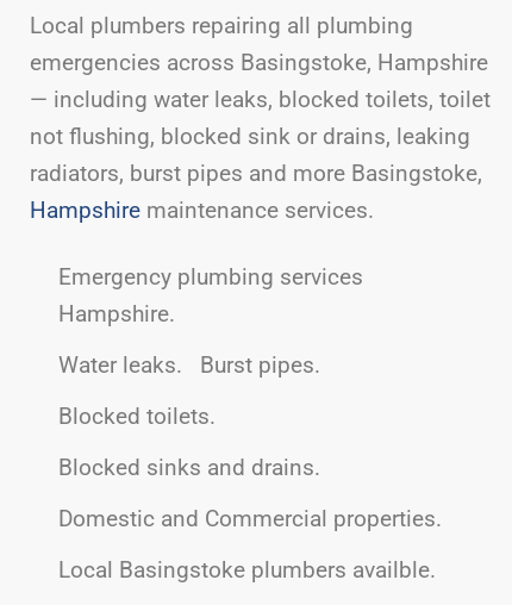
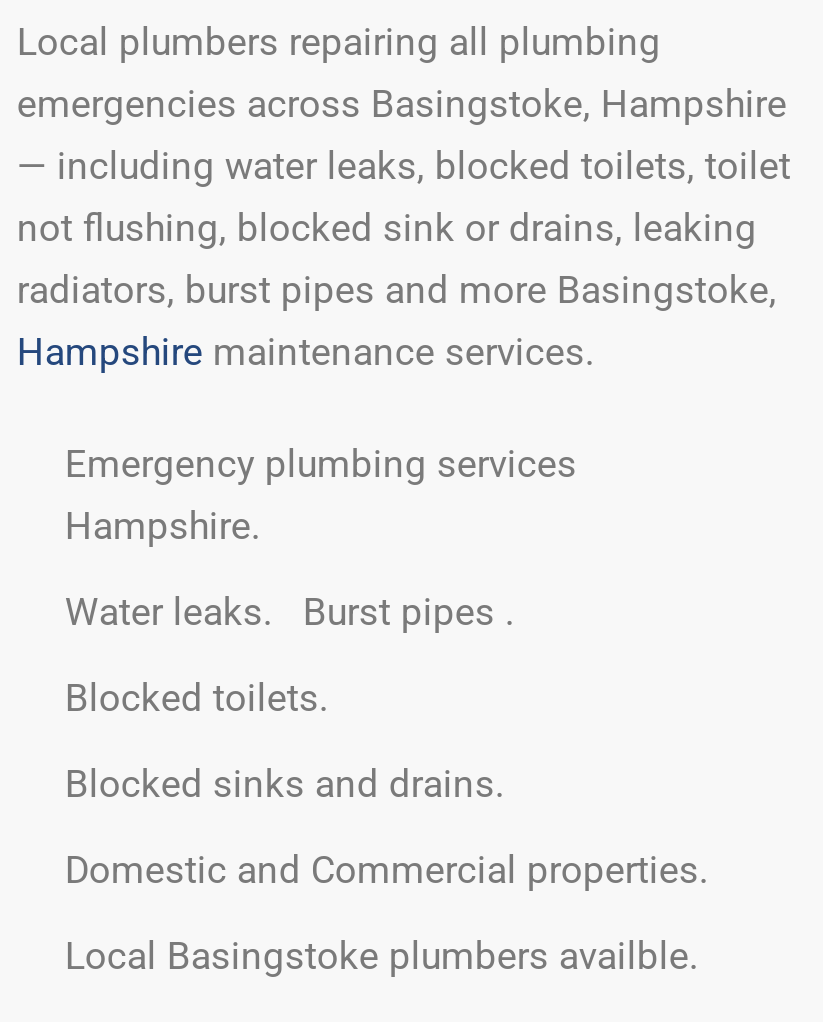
- Burst pipes.
+ Burst pipes .
